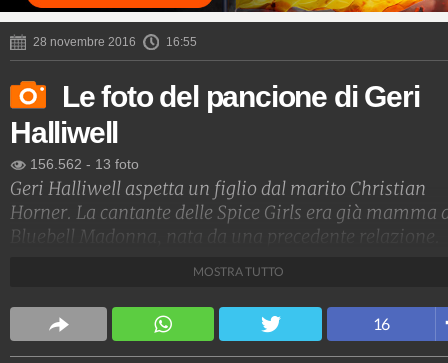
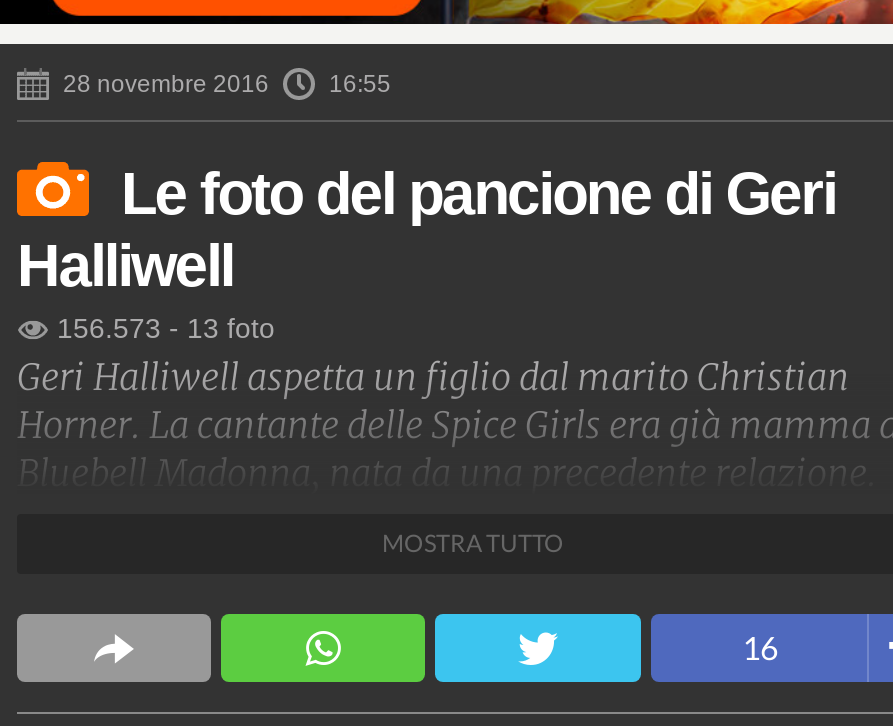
- 156.562 - 13 foto
+ 156.573 - 13 foto
